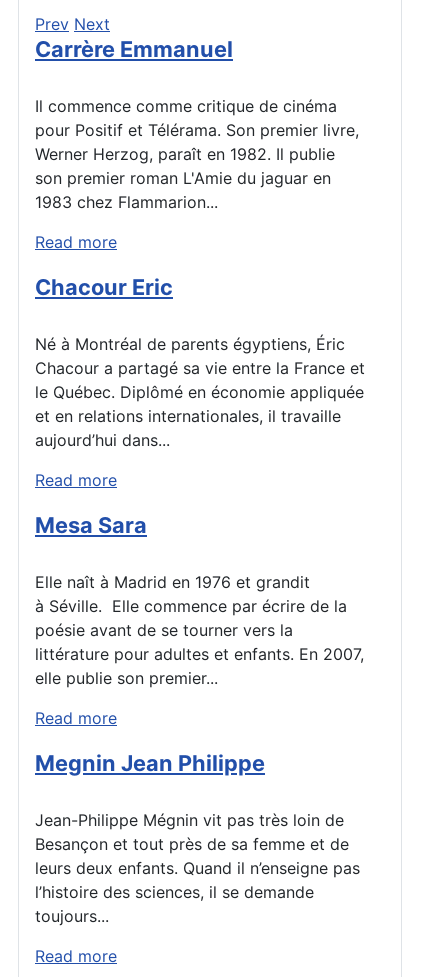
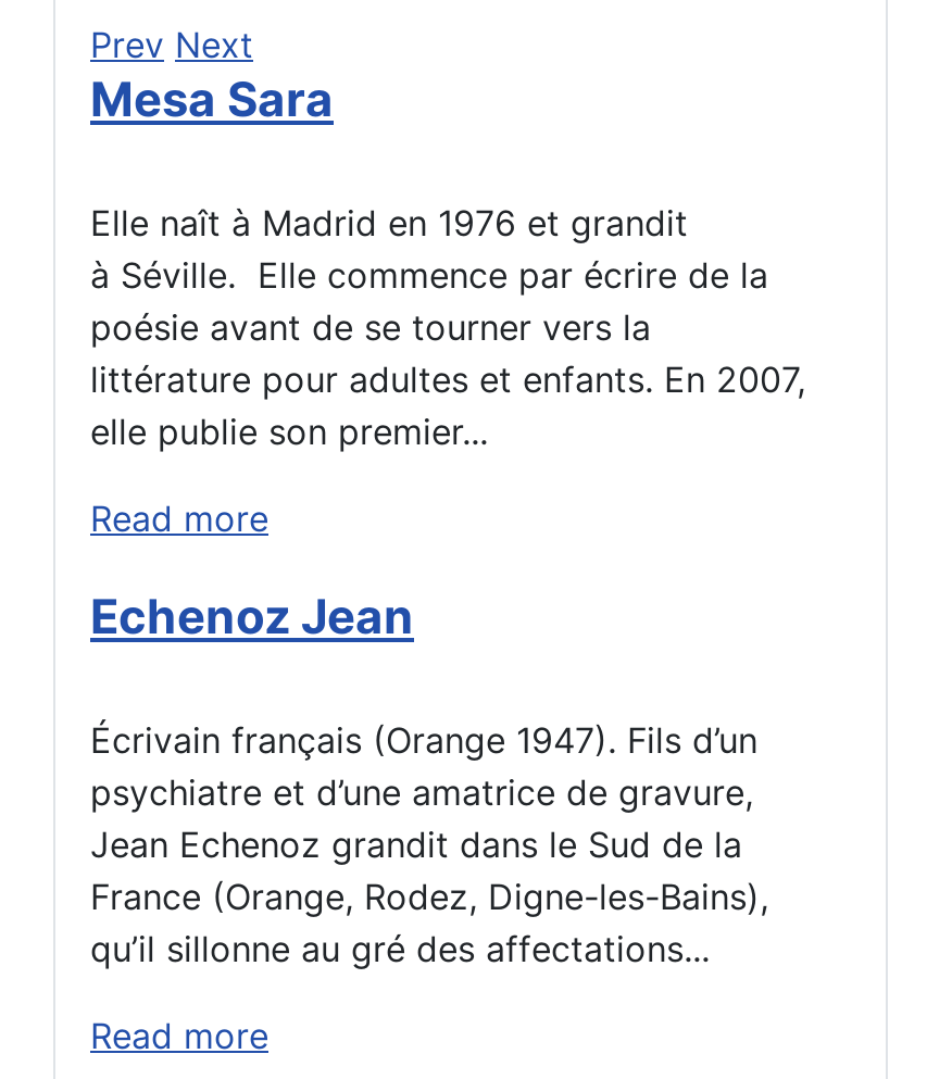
- Carrère Emmanuel
- Il commence comme critique de cinéma
- pour Positif et Télérama. Son premier livre,
- Werner Herzog, paraît en 1982. Il publie
- son premier roman L'Amie du jaguar en
- 1983 chez Flammarion...
- Read more
- Chacour Eric
- Né à Montréal de parents égyptiens, Éric
- Chacour a partagé sa vie entre la France et
- le Québec. Diplômé en économie appliquée
- et en relations internationales, il travaille
- aujourd’hui dans...
- Read more

- Megnin Jean Philippe
+ Echenoz Jean

- Jean-Philippe Mégnin vit pas très loin de
- Besançon et tout près de sa femme et de
- leurs deux enfants. Quand il n’enseigne pas
- l’histoire des sciences, il se demande
- toujours...
+ Écrivain français (Orange 1947). Fils d’un
+ psychiatre et d’une amatrice de gravure,
+ Jean Echenoz grandit dans le Sud de la
+ France (Orange, Rodez, Digne-les-Bains),
+ qu’il sillonne au gré des affectations...
